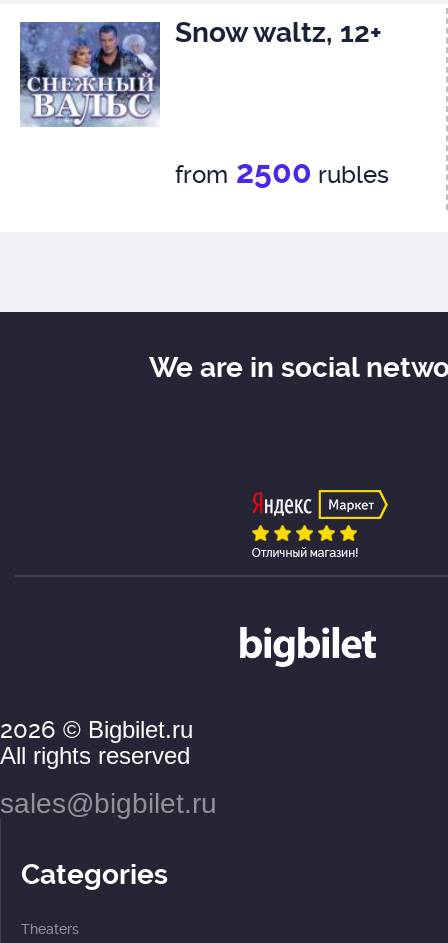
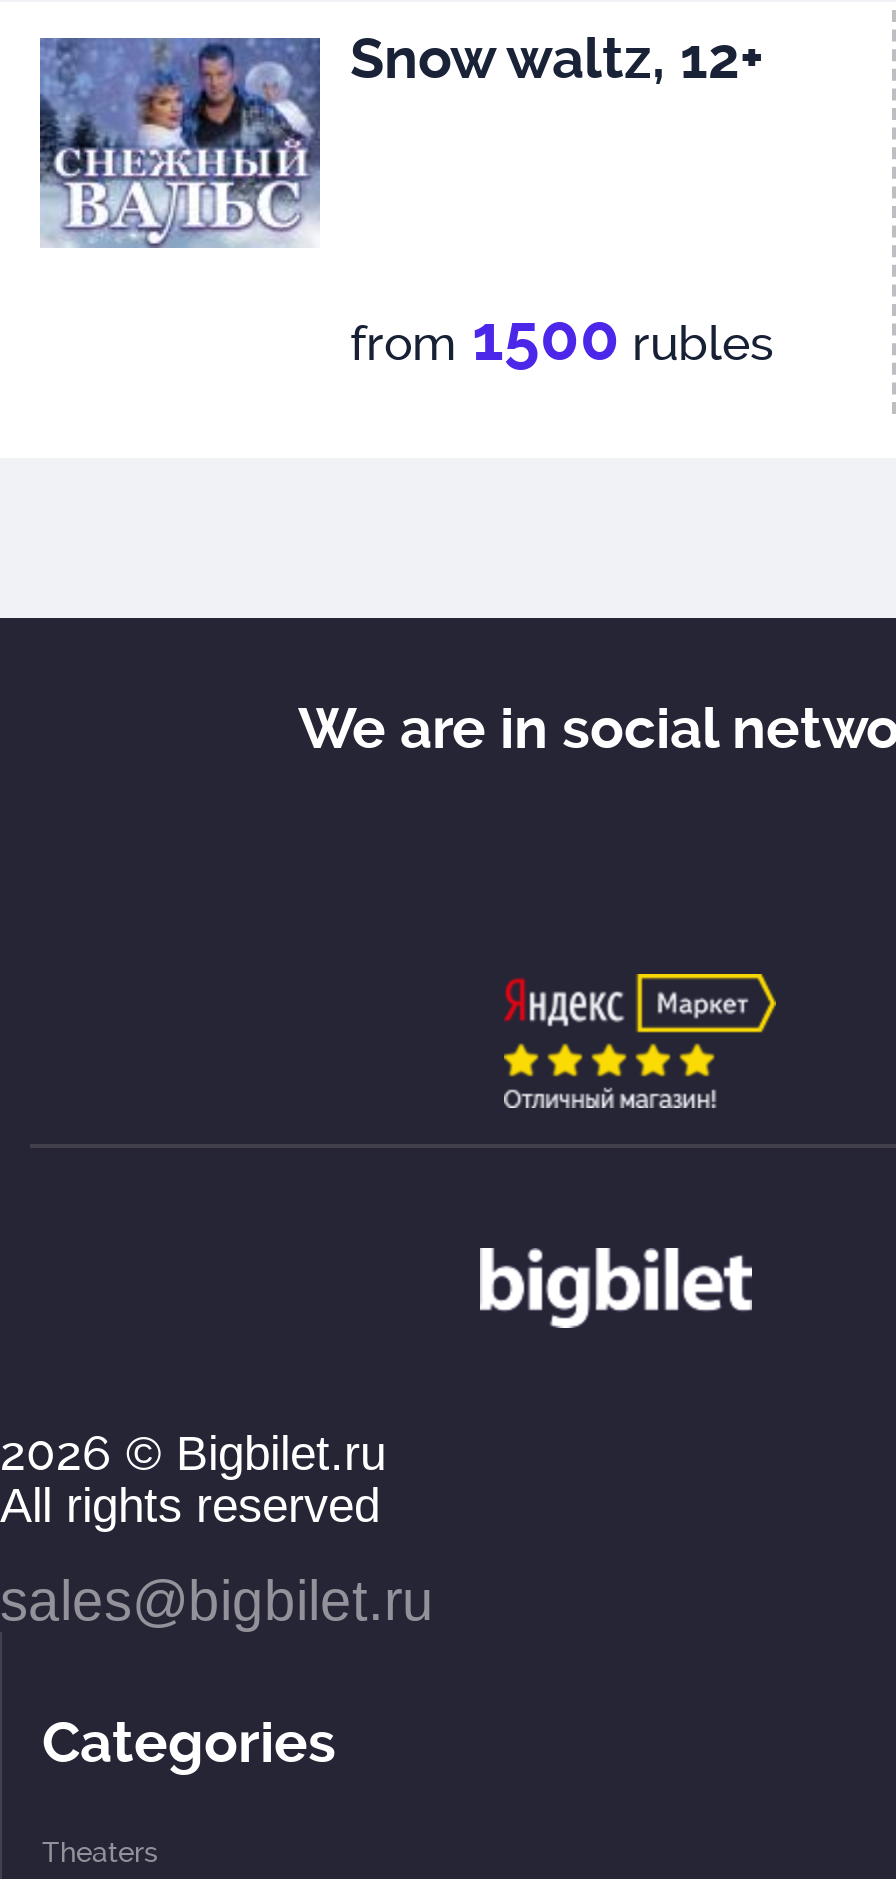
- from 2500 rubles
+ from 1500 rubles
